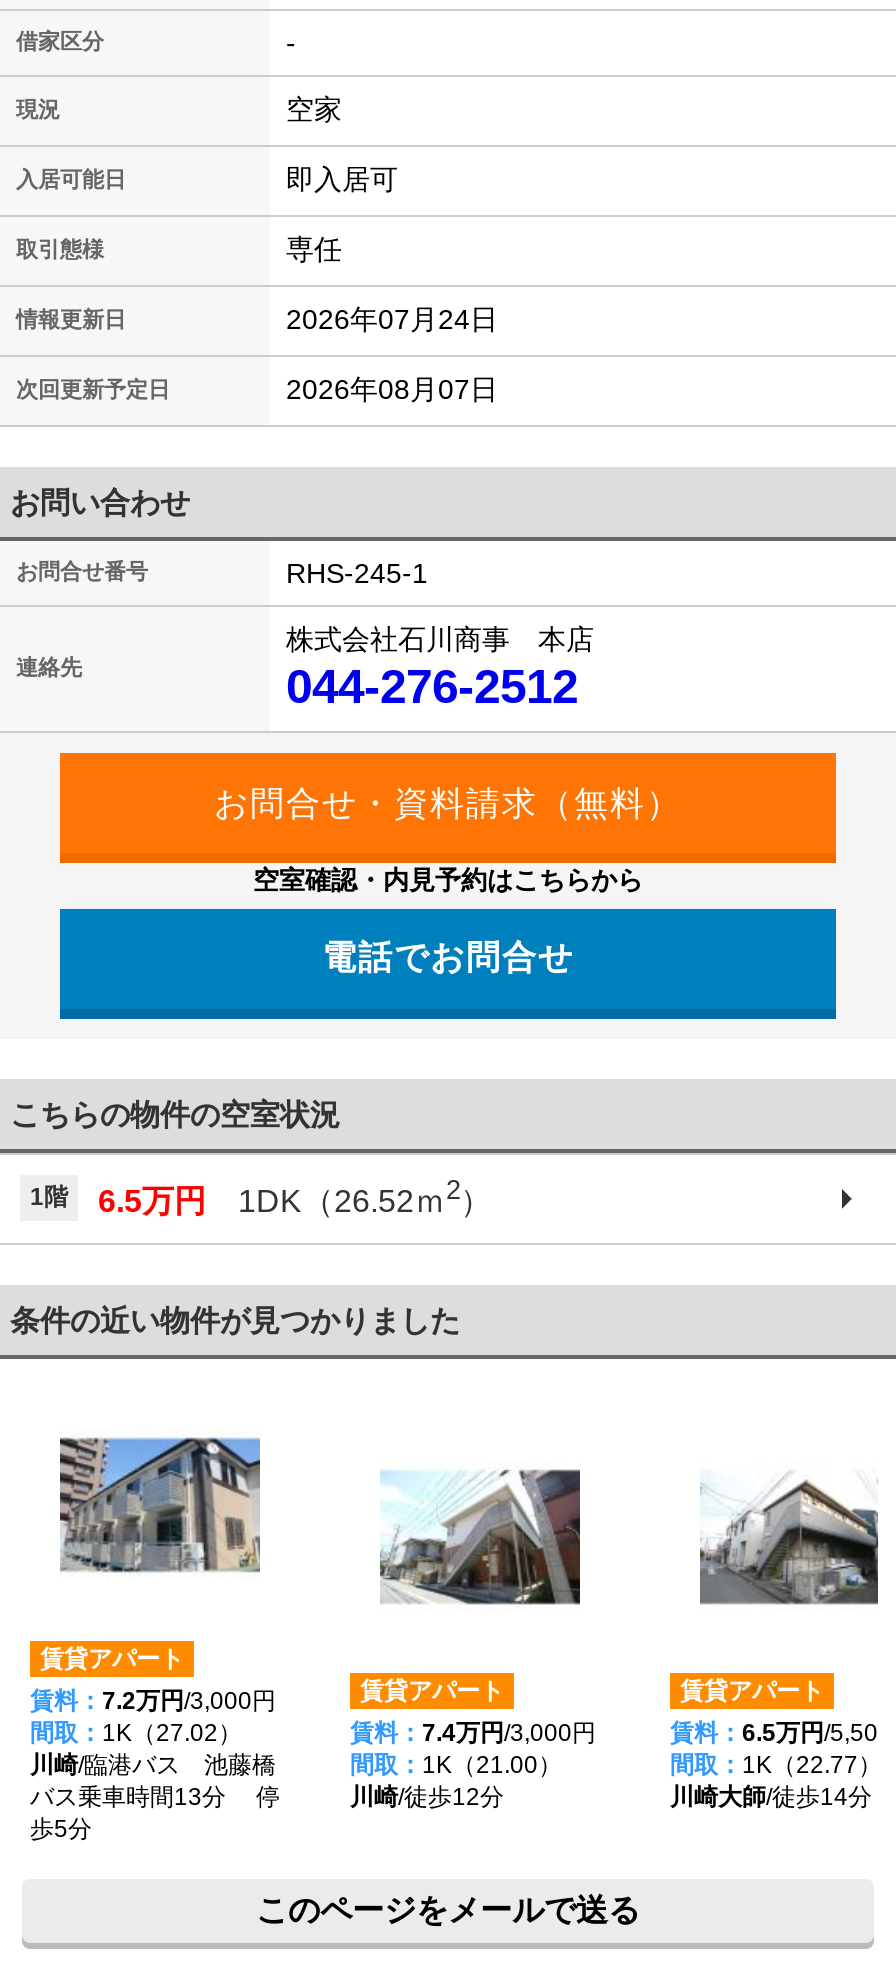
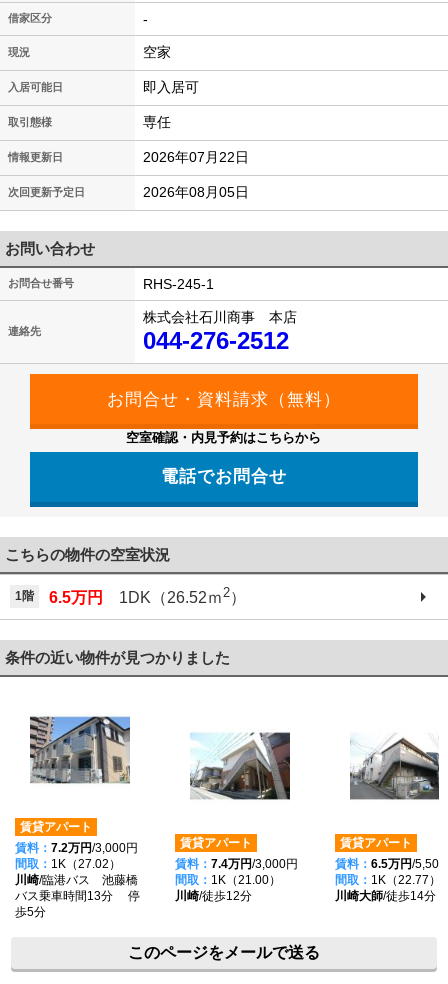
- 2026年07月24日
+ 2026年07月22日

- 2026年08月07日
+ 2026年08月05日
